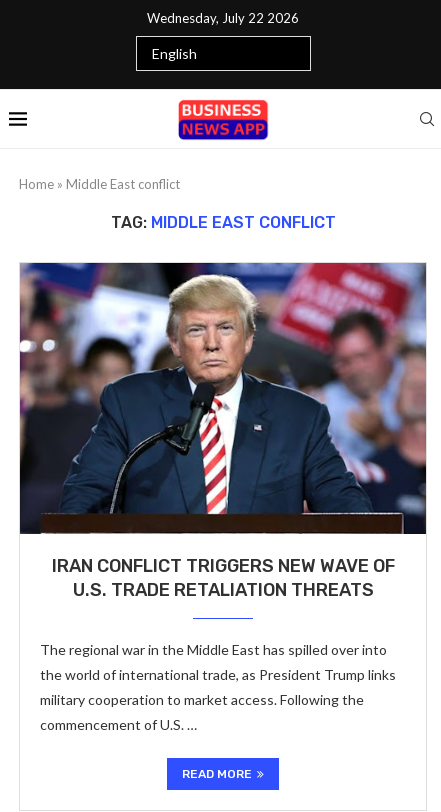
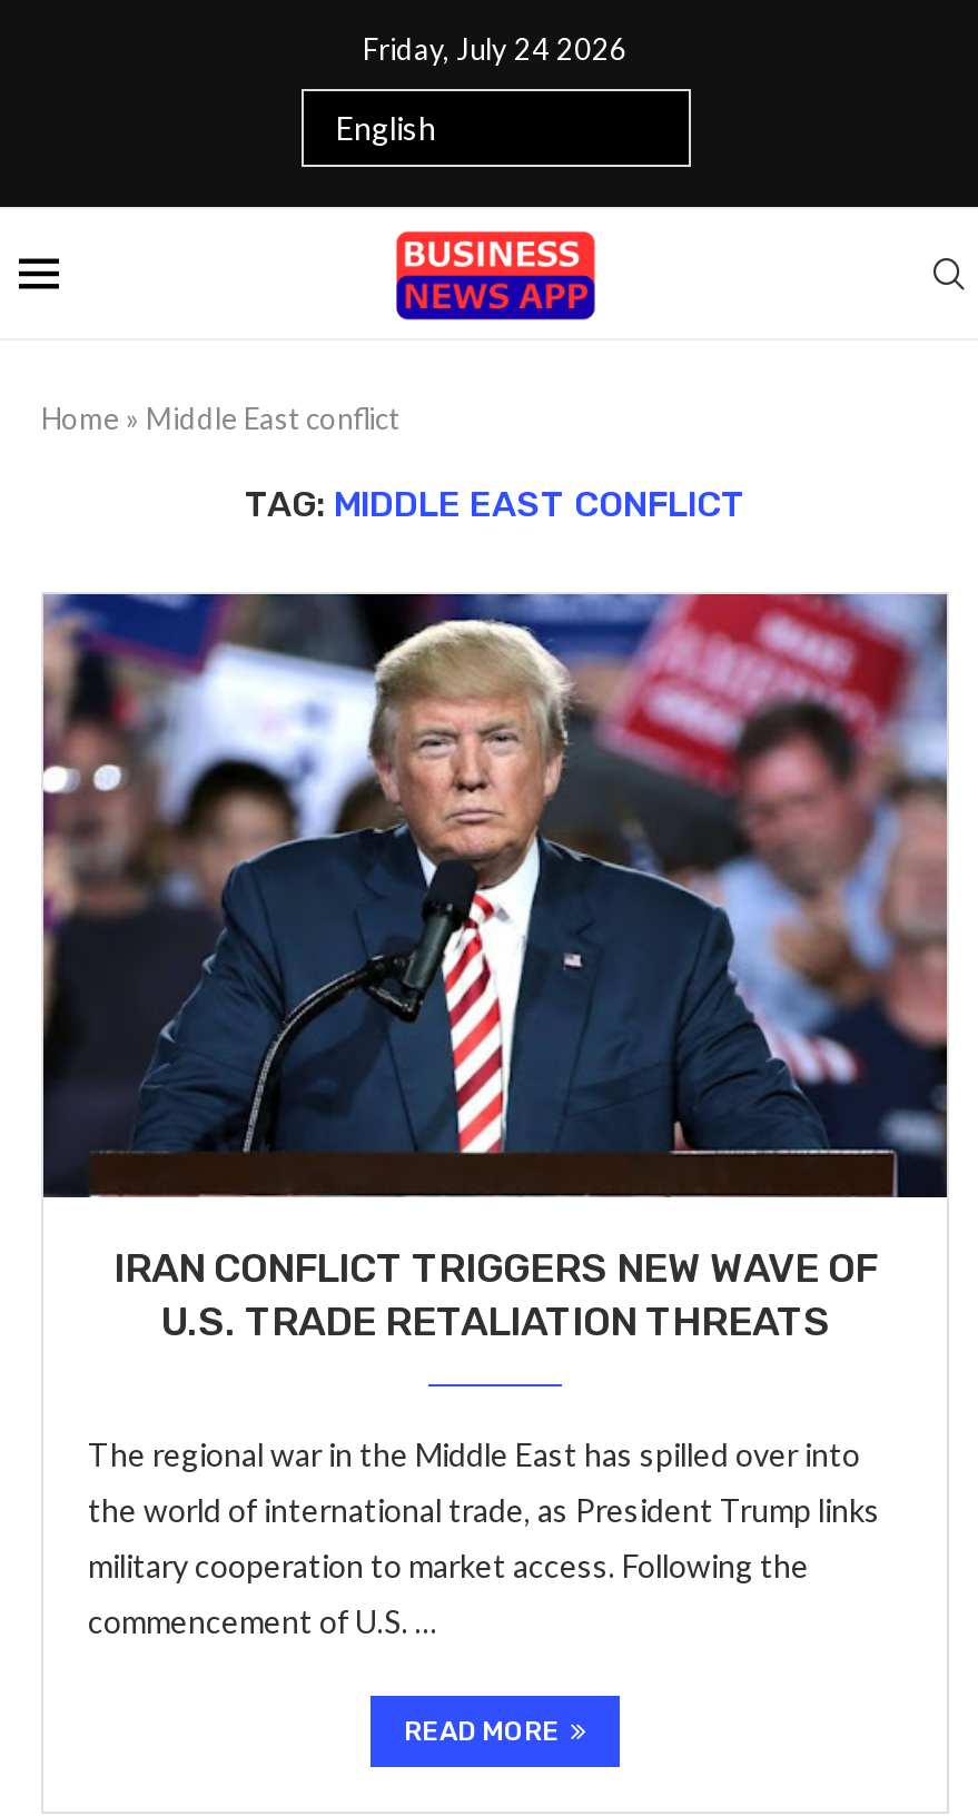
- Wednesday, July 22 2026
+ Friday, July 24 2026
